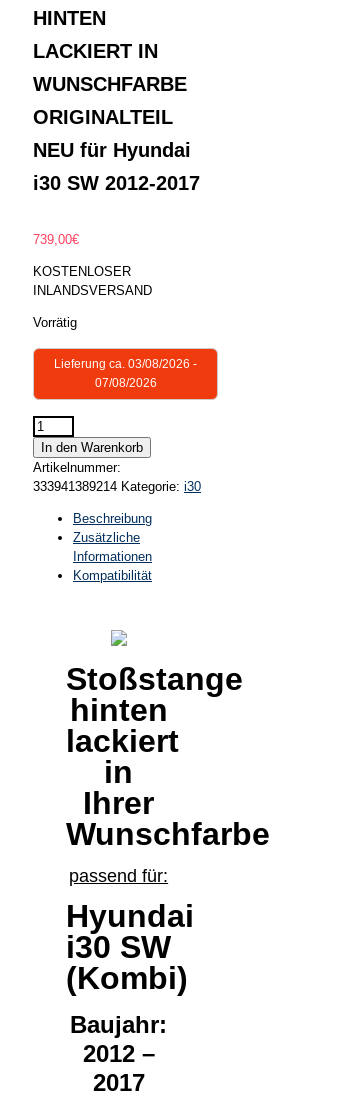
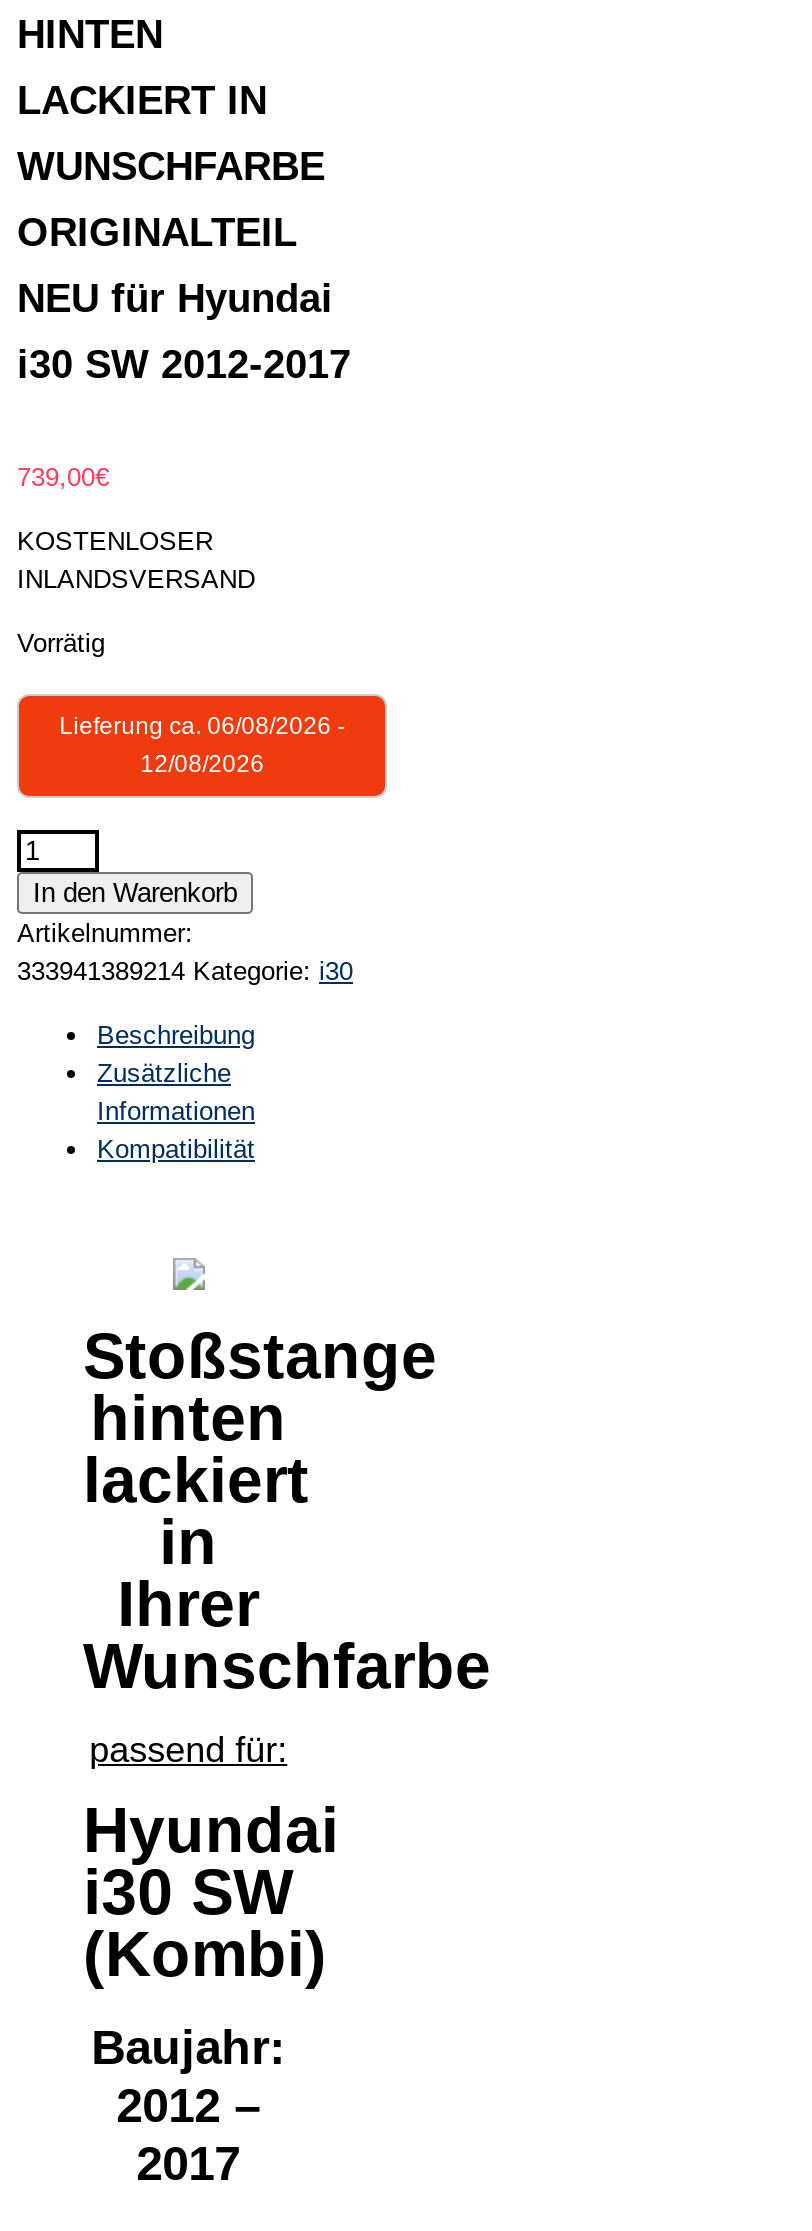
- Lieferung ca. 03/08/2026 -
+ Lieferung ca. 06/08/2026 -

- 07/08/2026
+ 12/08/2026
